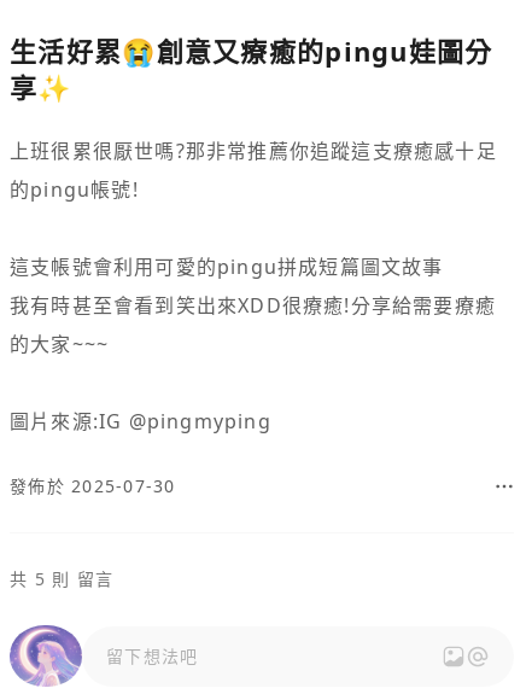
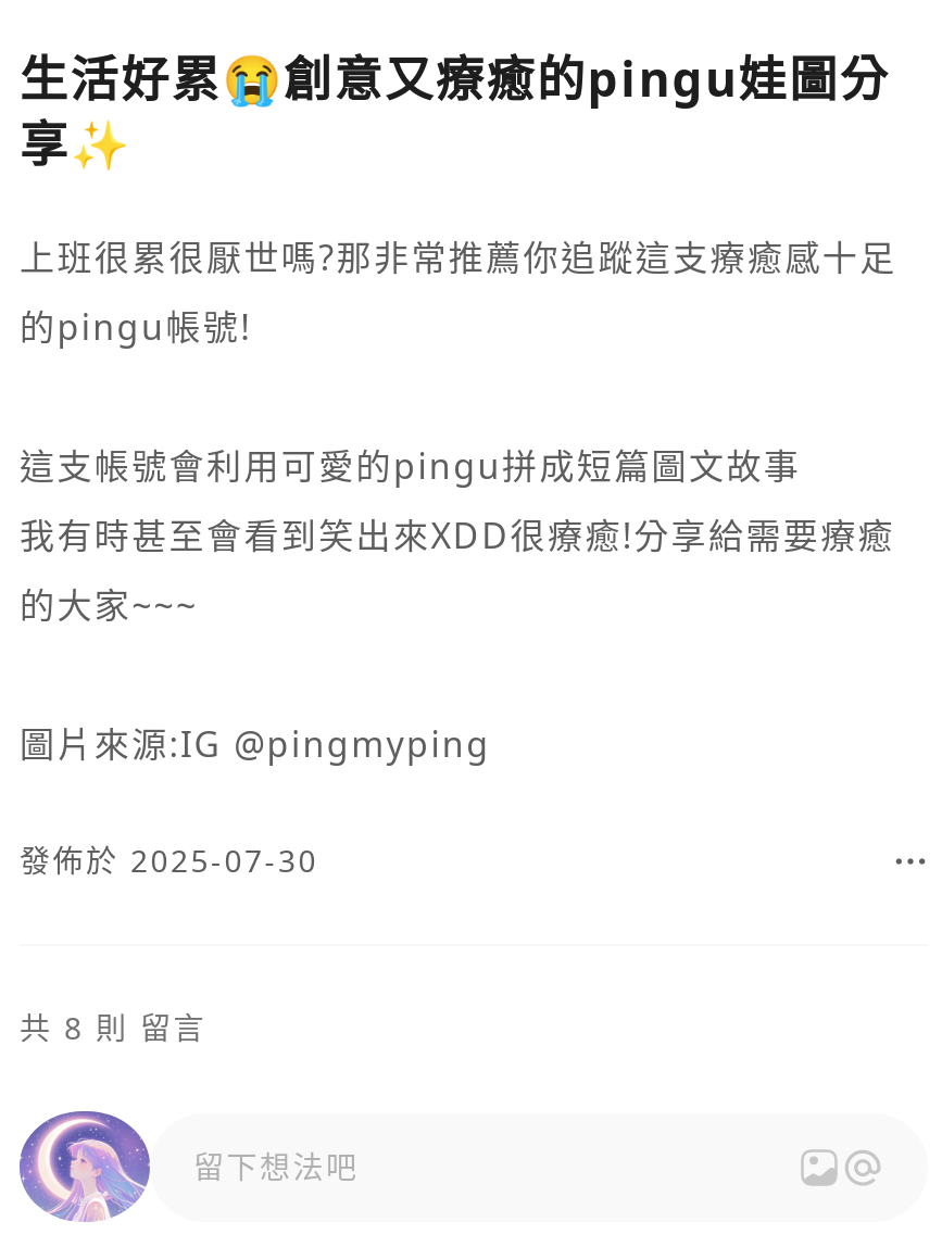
- 共 5 則 留言
+ 共 8 則 留言
